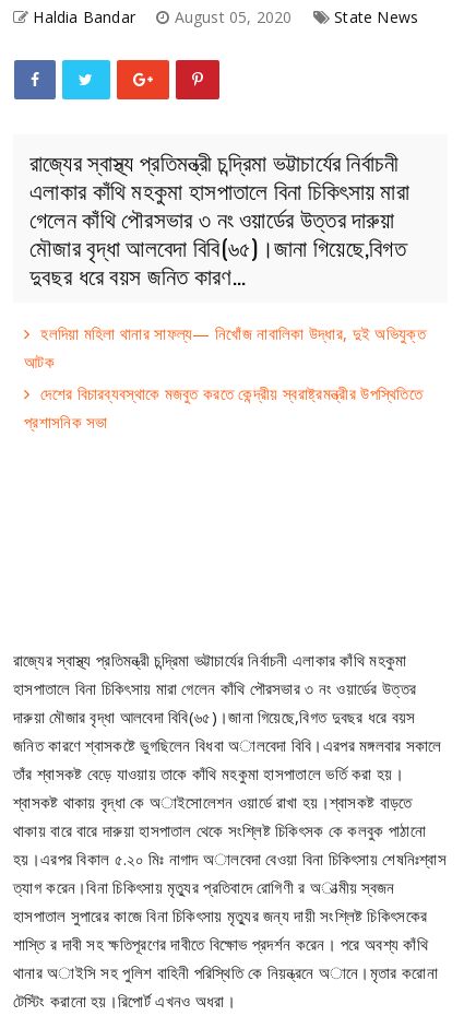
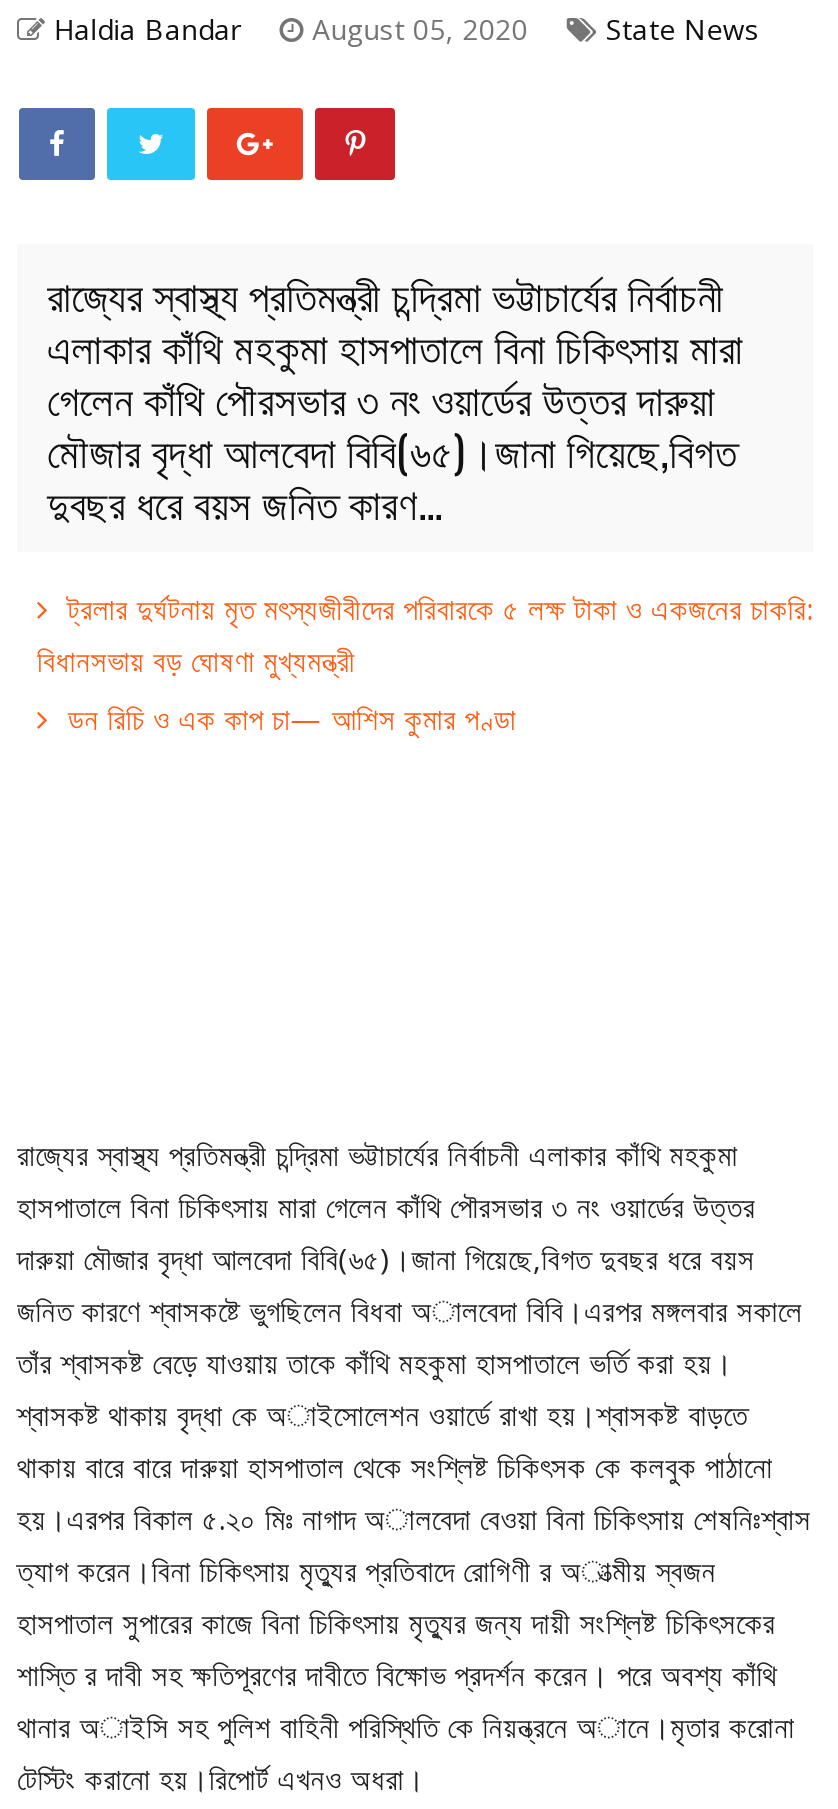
- হলদিয়া মহিলা থানার সাফল্য— নিখোঁজ নাবালিকা উদ্ধার, দুই অভিযুক্ত
- আটক
- দেশের বিচারব্যবস্থাকে মজবুত করতে কেন্দ্রীয় স্বরাষ্ট্রমন্ত্রীর উপস্থিতিতে
- প্রশাসনিক সভা
+ ট্রলার দুর্ঘটনায় মৃত মৎস্যজীবীদের পরিবারকে ৫ লক্ষ টাকা ও একজনের চাকরি:
+ বিধানসভায় বড় ঘোষণা মুখ্যমন্ত্রী
+ ডন রিচি ও এক কাপ চা— আশিস কুমার পণ্ডা
